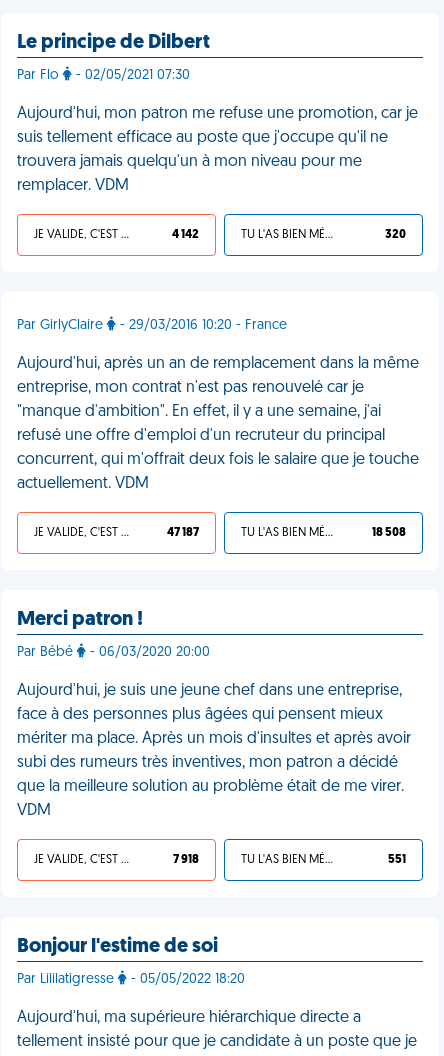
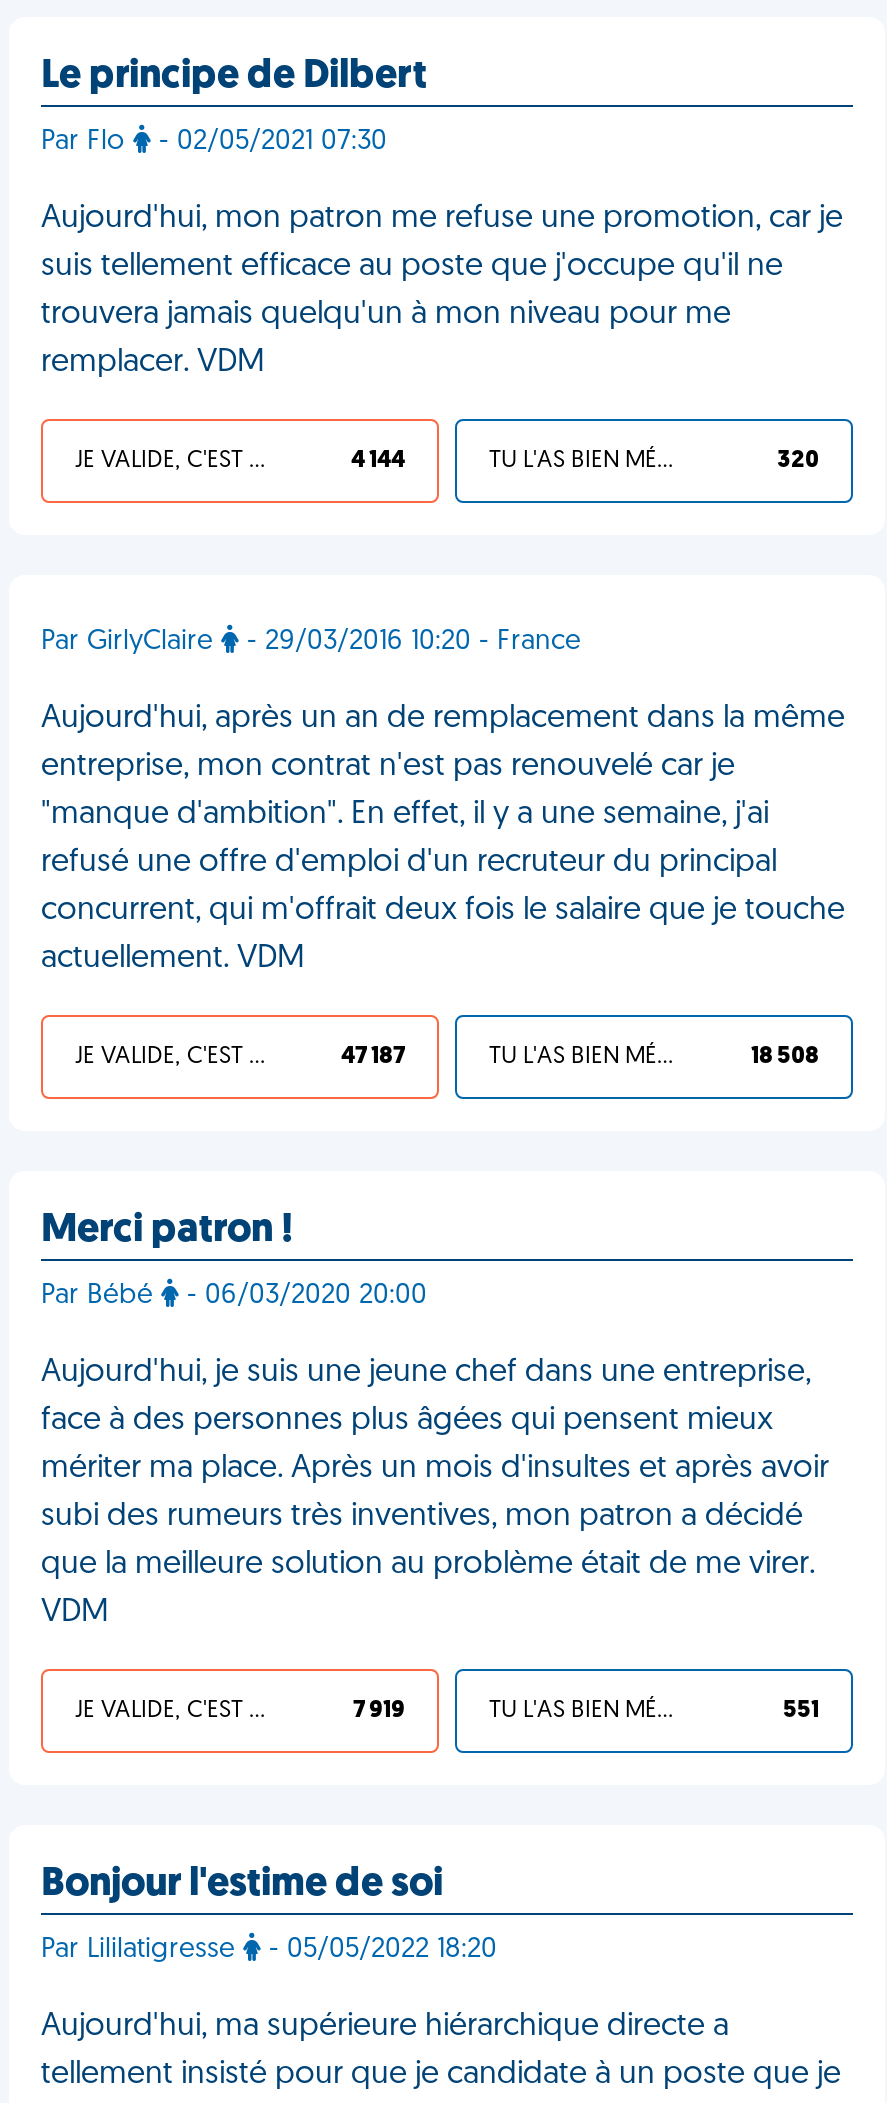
- 4 142
+ 4 144

- 7 918
+ 7 919
